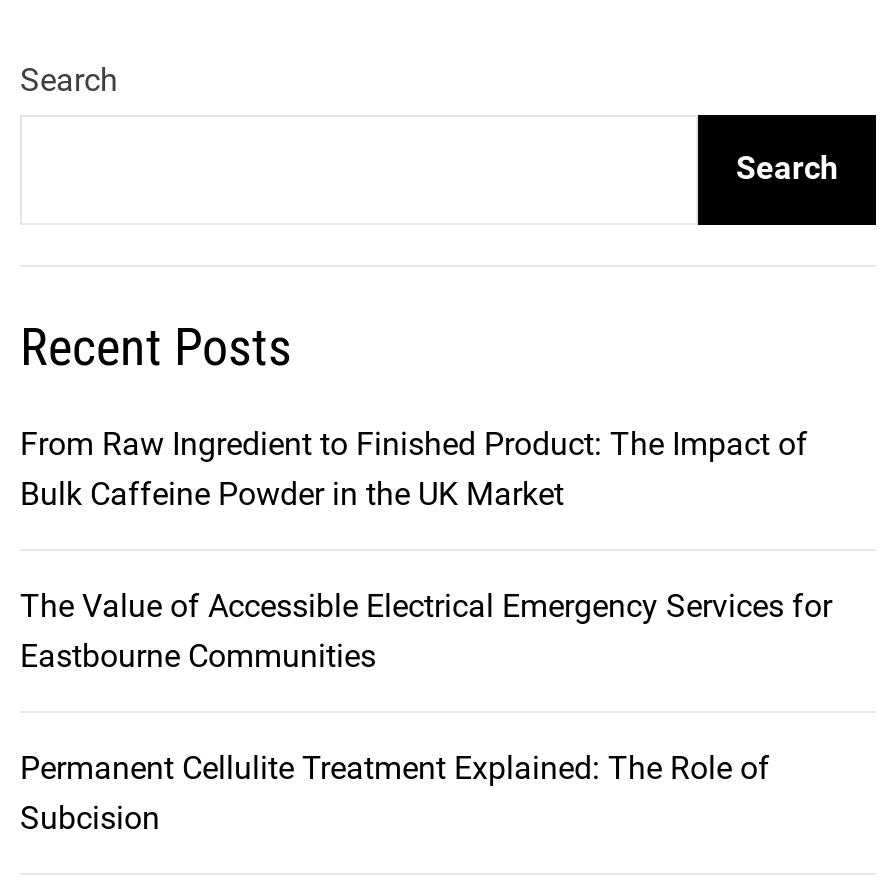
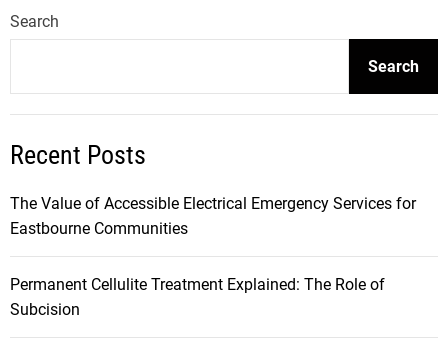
- From Raw Ingredient to Finished Product: The Impact of
- Bulk Caffeine Powder in the UK Market
